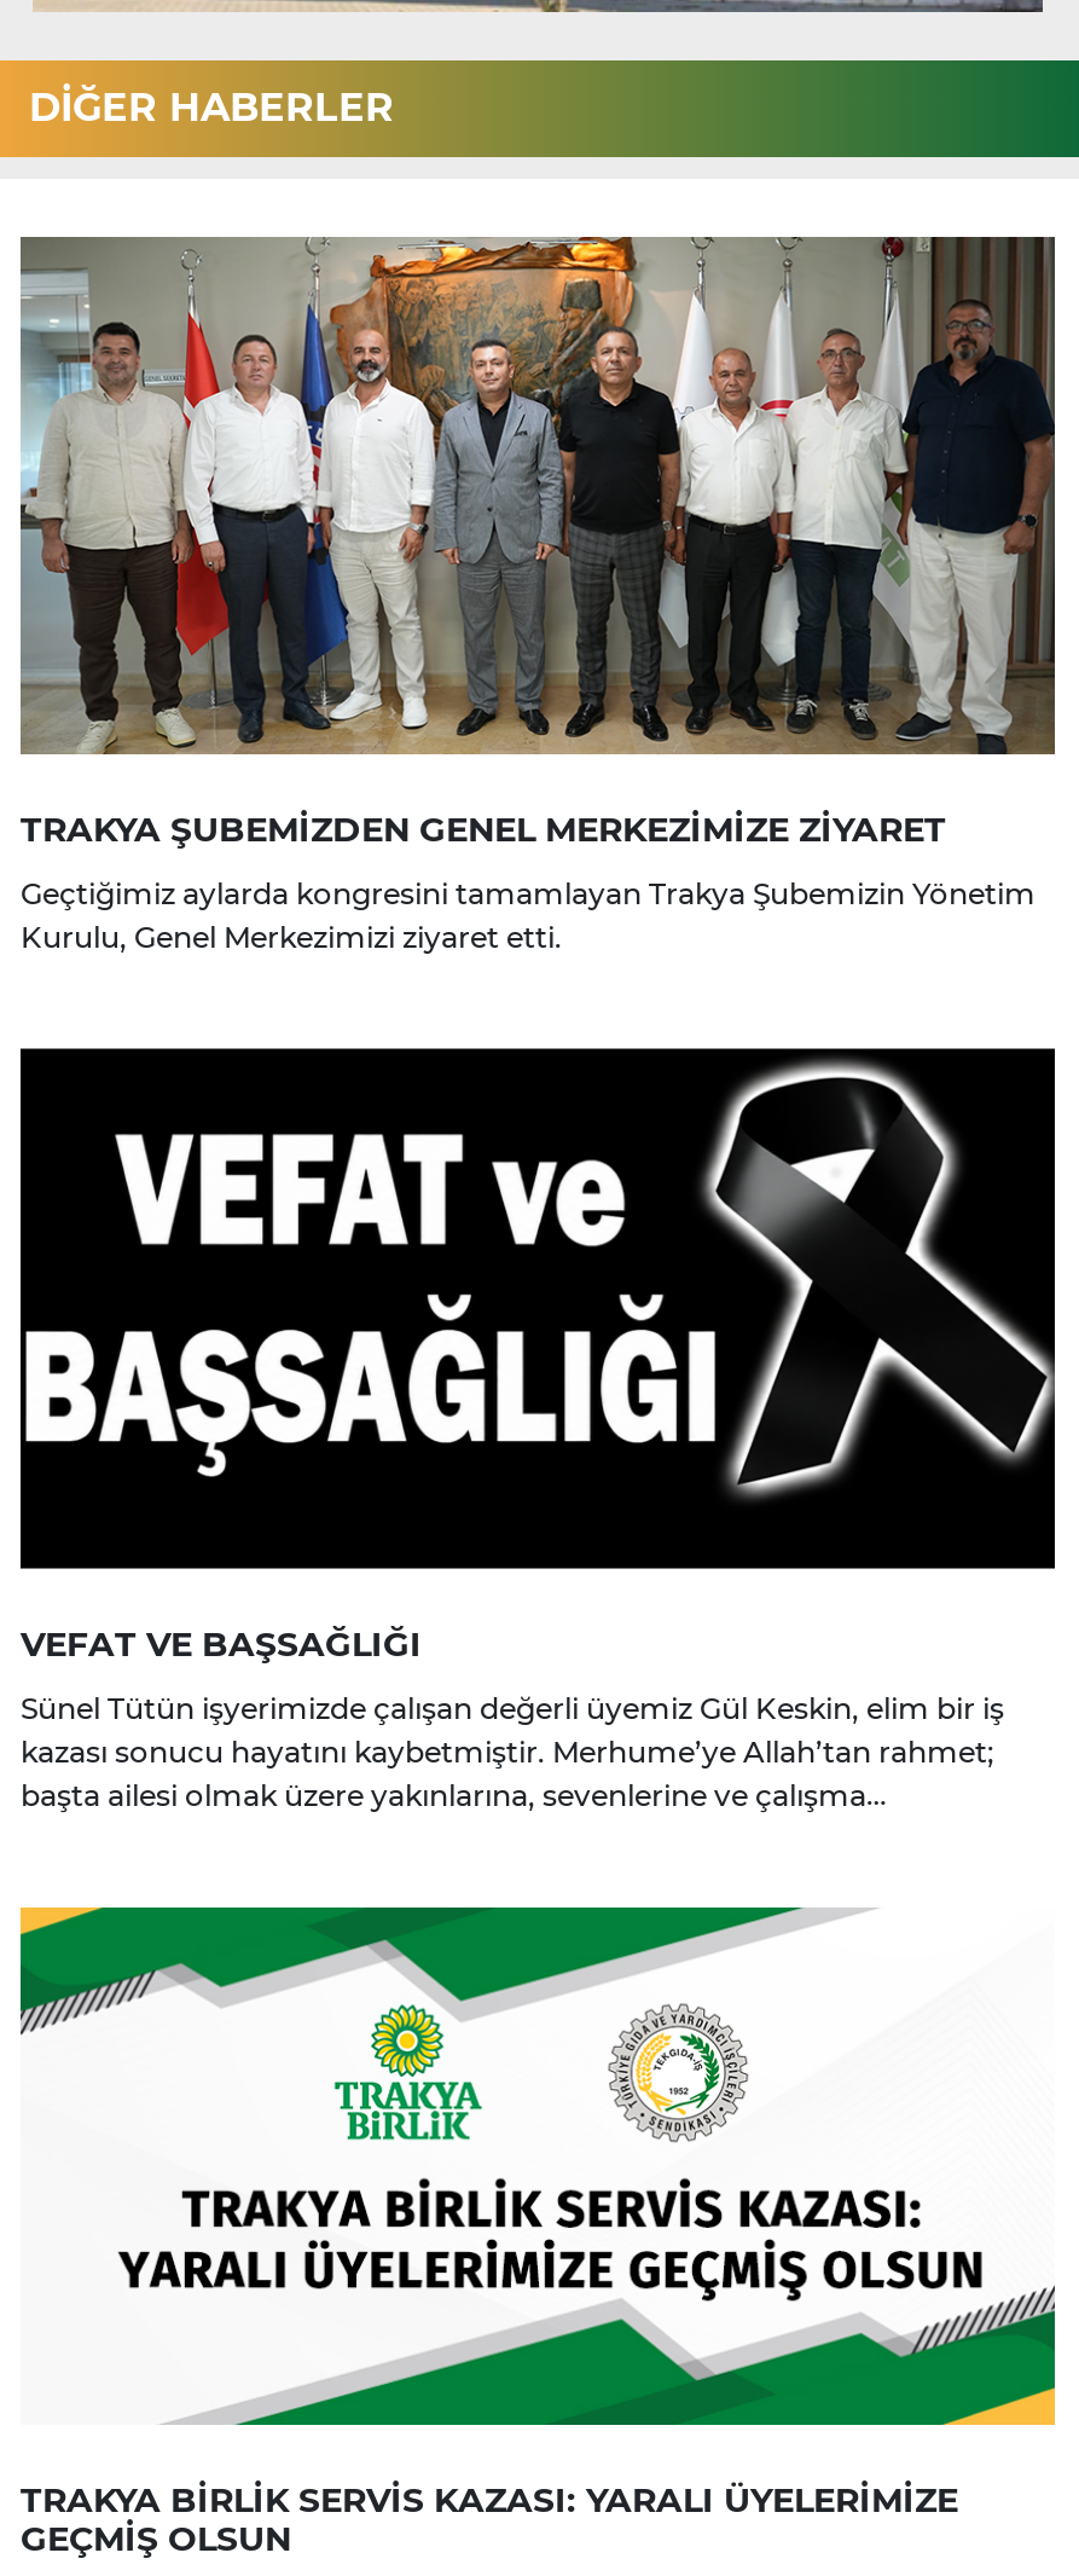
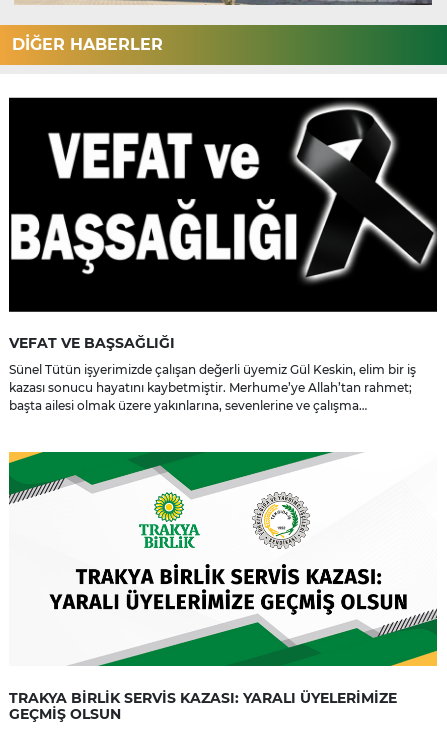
- [image]
- TRAKYA ŞUBEMİZDEN GENEL MERKEZİMİZE ZİYARET
- Geçtiğimiz aylarda kongresini tamamlayan Trakya Şubemizin Yönetim
- Kurulu, Genel Merkezimizi ziyaret etti.
